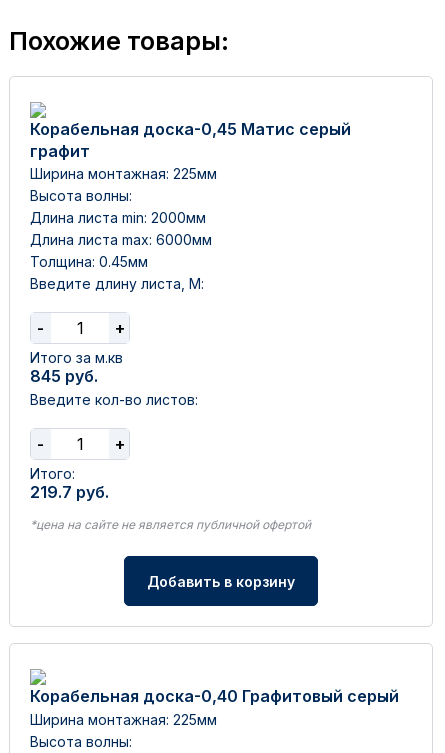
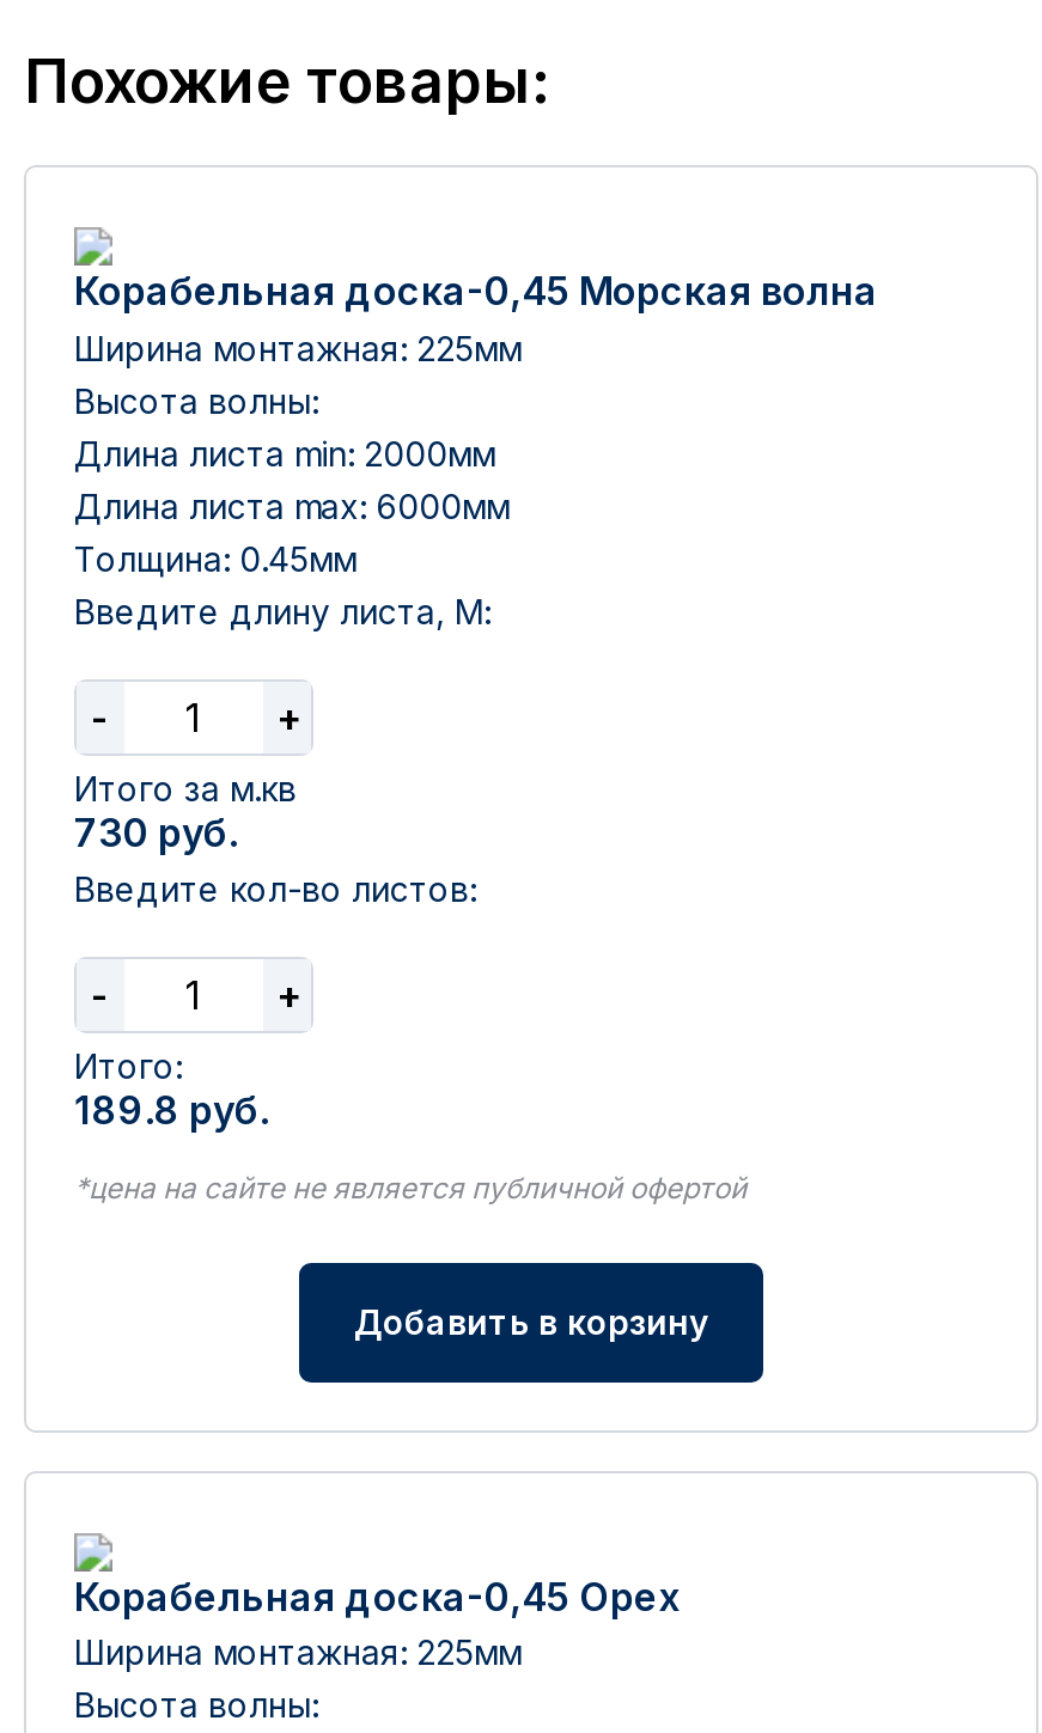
- Корабельная доска-0,45 Матис серый
- графит
+ Корабельная доска-0,45 Морская волна

- 845 руб.
+ 730 руб.

- 219.7 руб.
+ 189.8 руб.

- Корабельная доска-0,40 Графитовый серый
+ Корабельная доска-0,45 Орех
